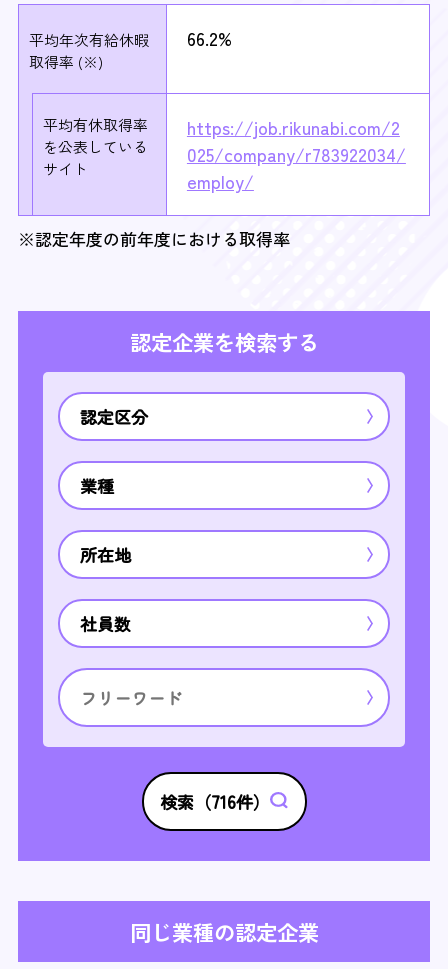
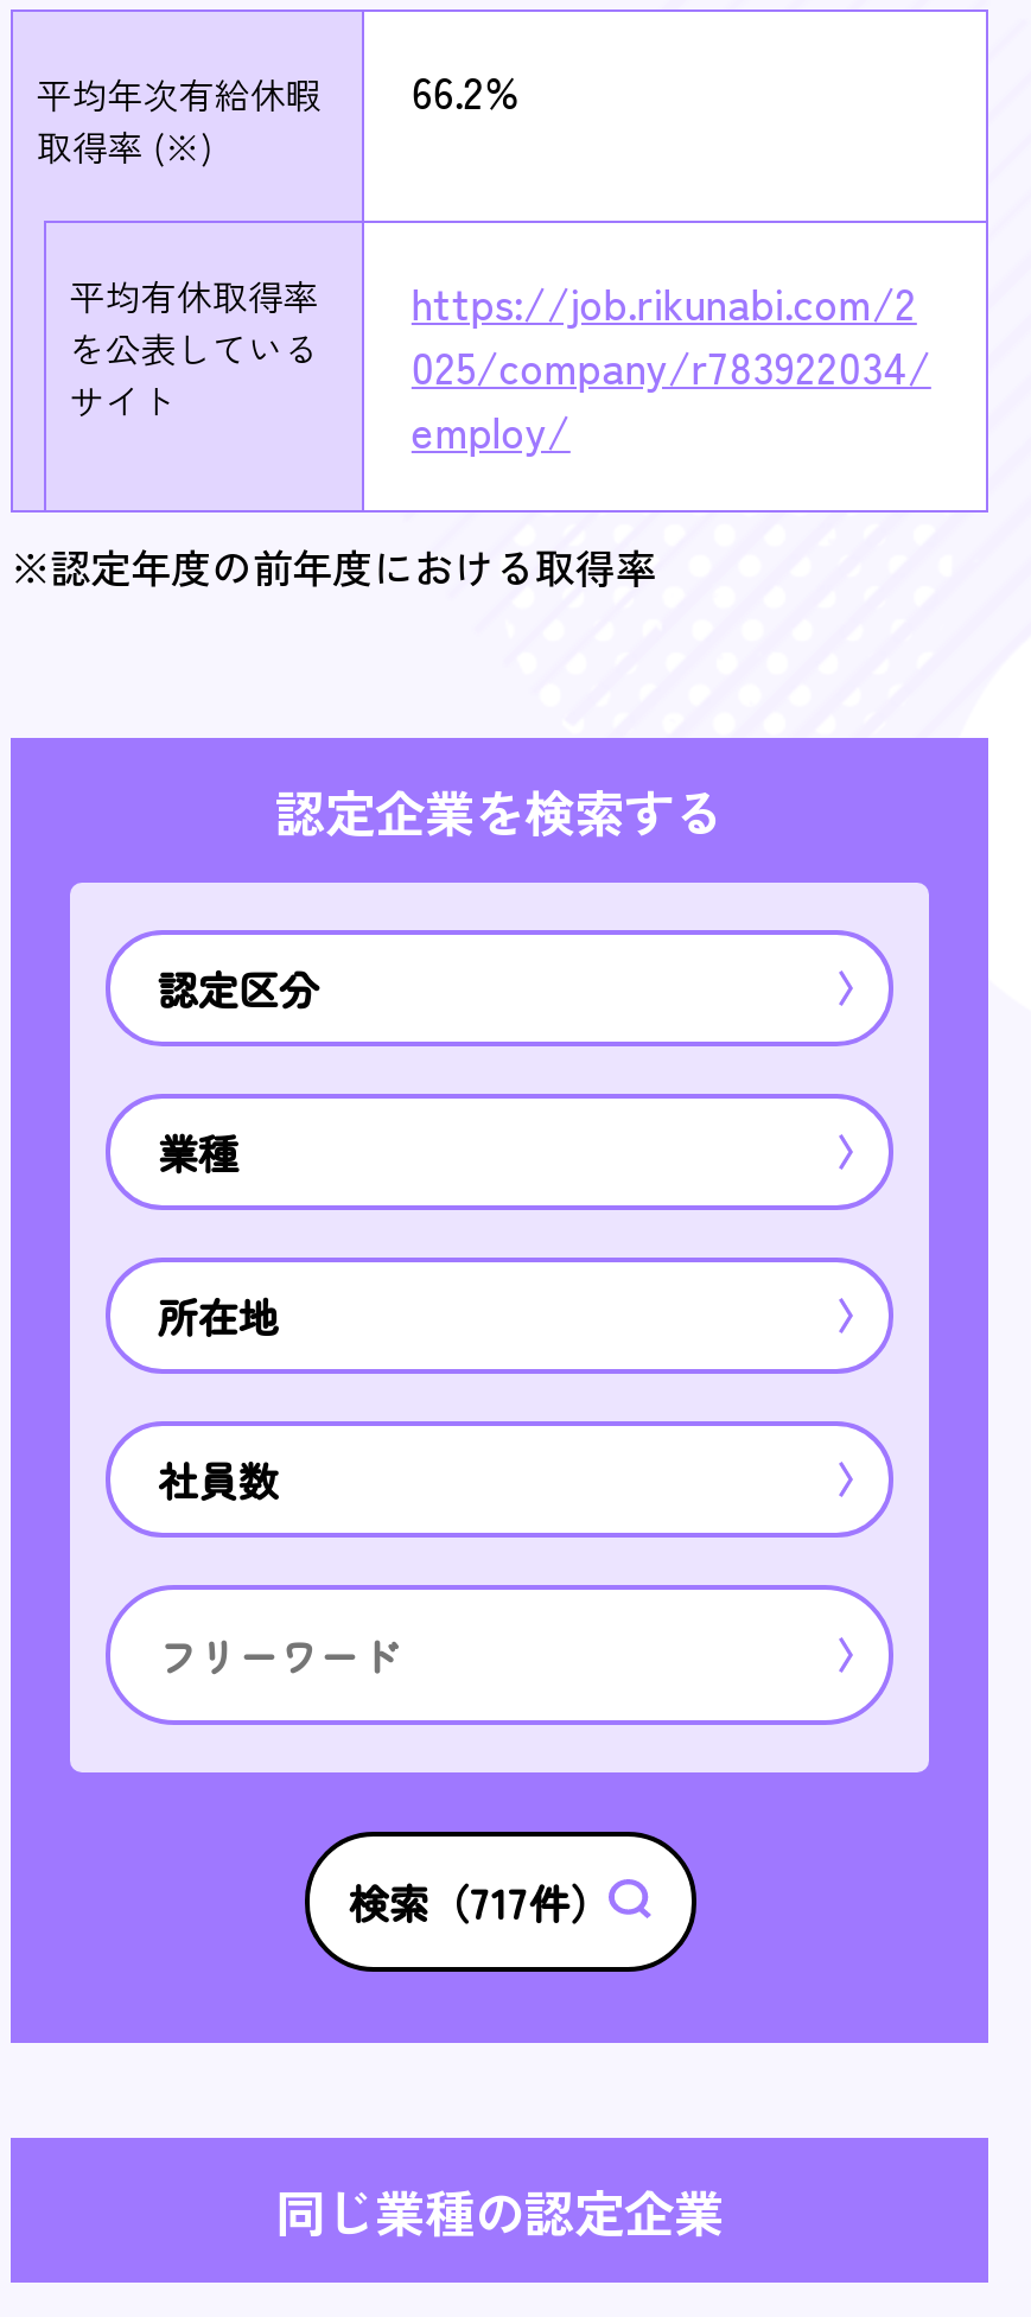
- 検索（716件）
+ 検索（717件）
